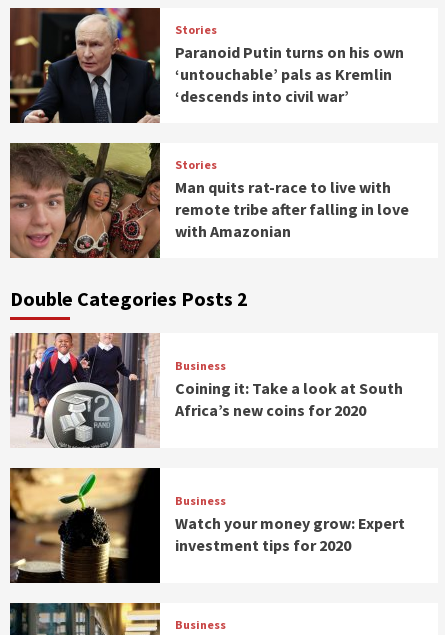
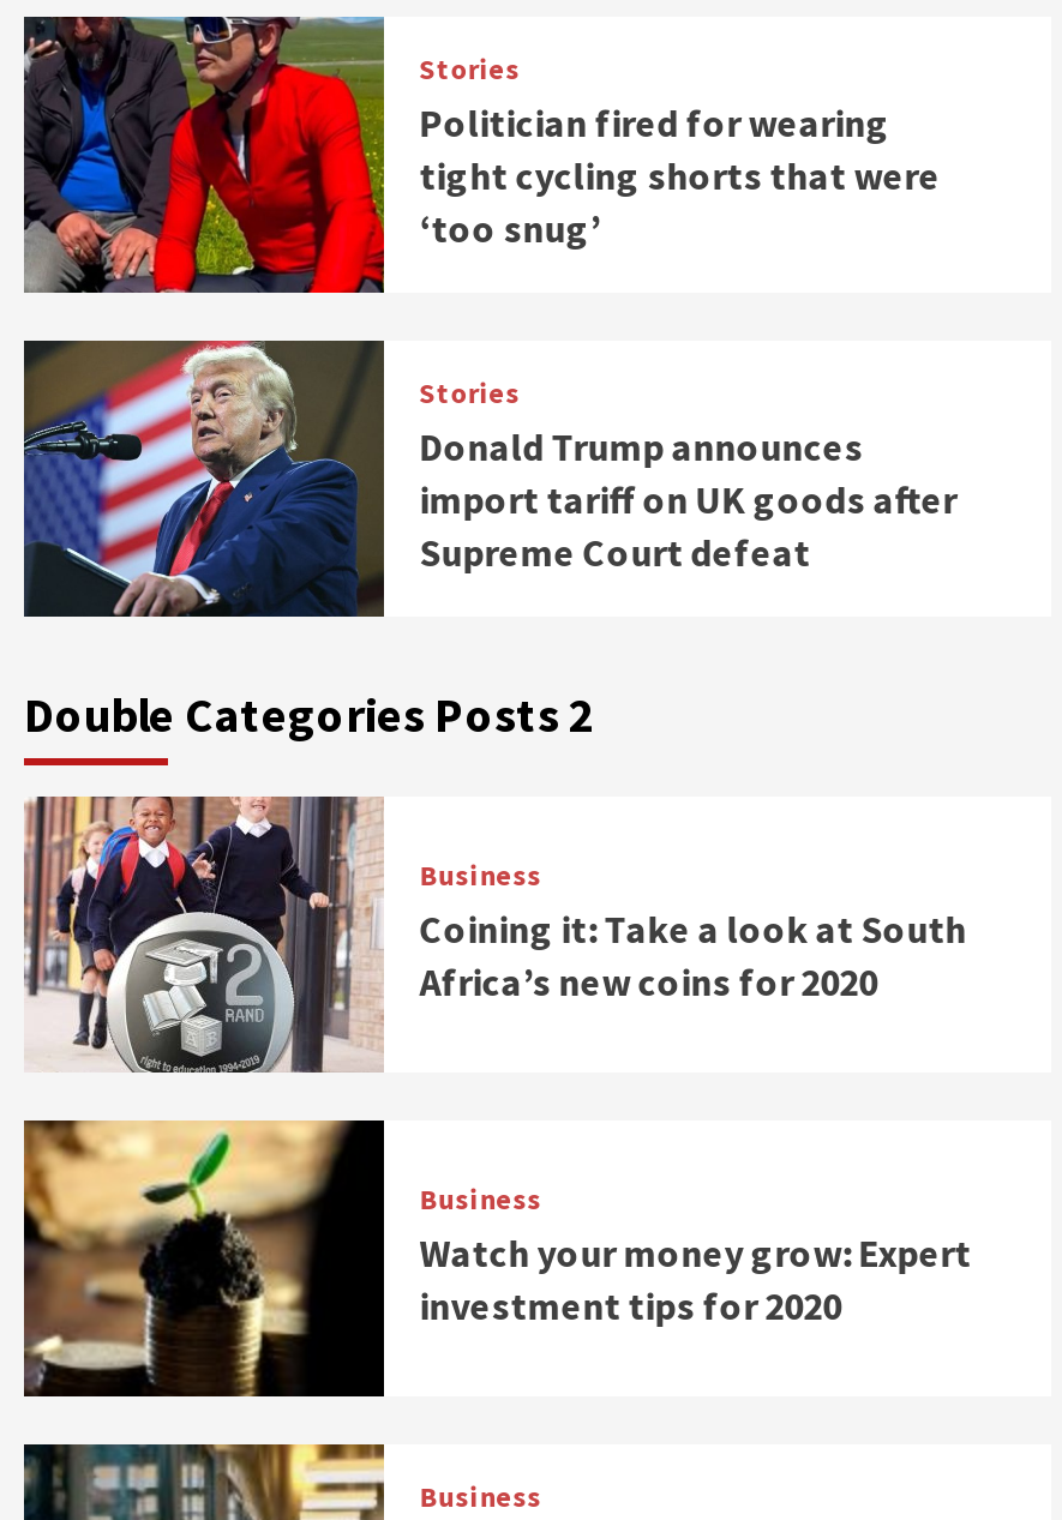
- [image]
- Paranoid Putin turns on his own
- ‘untouchable’ pals as Kremlin
- ‘descends into civil war’
+ [image]
+ Politician fired for wearing
+ tight cycling shorts that were
+ ‘too snug’

- [image]
- Man quits rat-race to live with
- remote tribe after falling in love
- with Amazonian
+ [image]
+ Donald Trump announces
+ import tariff on UK goods after
+ Supreme Court defeat
